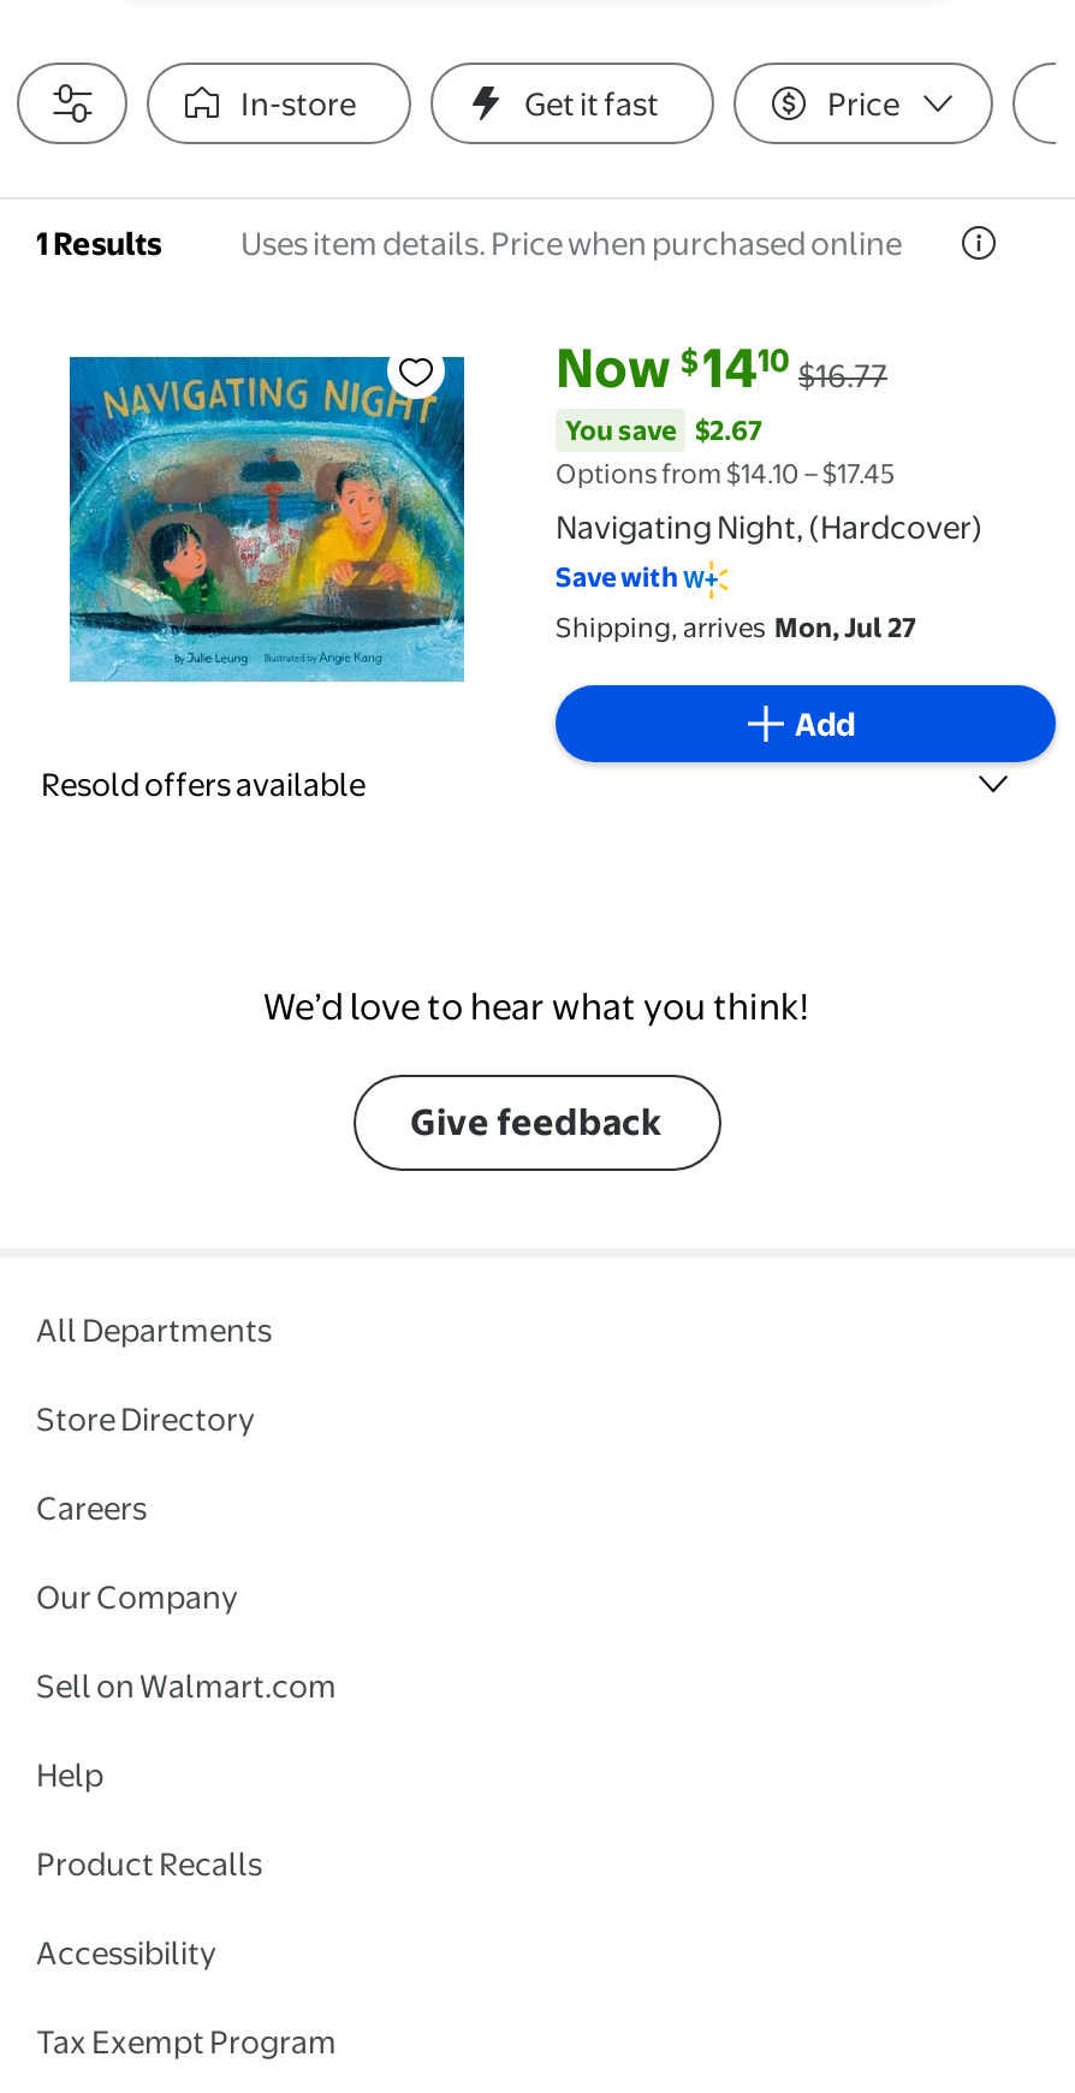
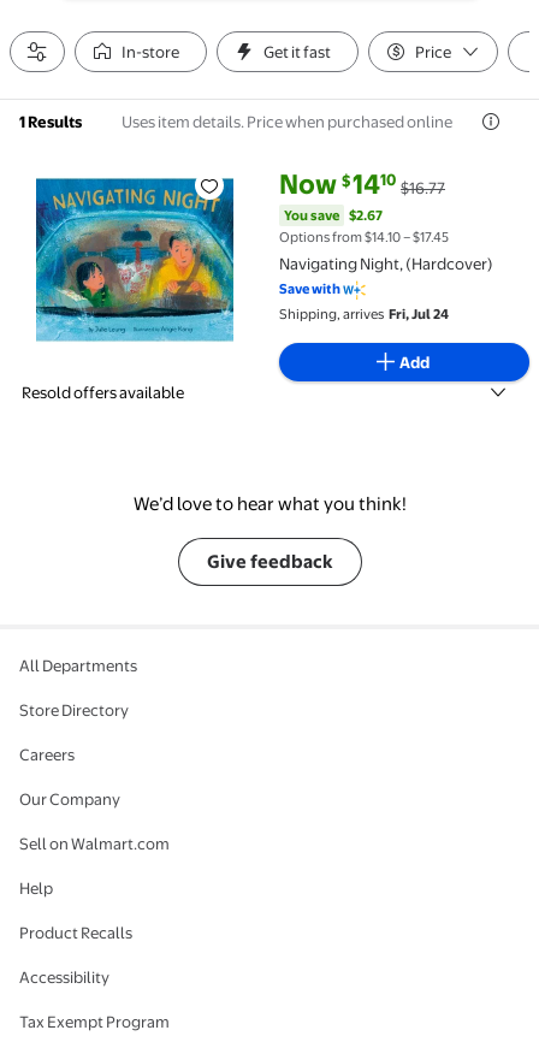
- Shipping, arrives Mon, Jul 27
+ Shipping, arrives Fri, Jul 24
